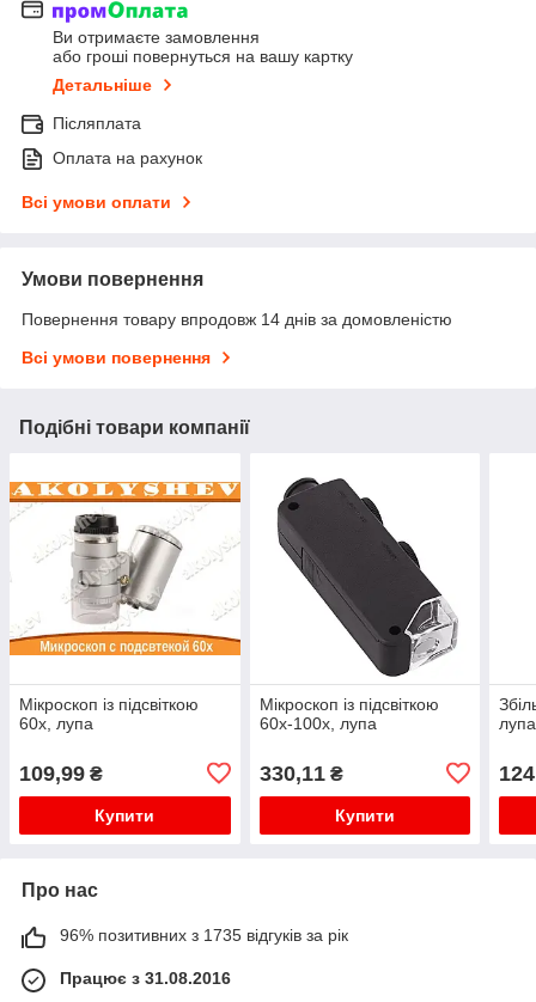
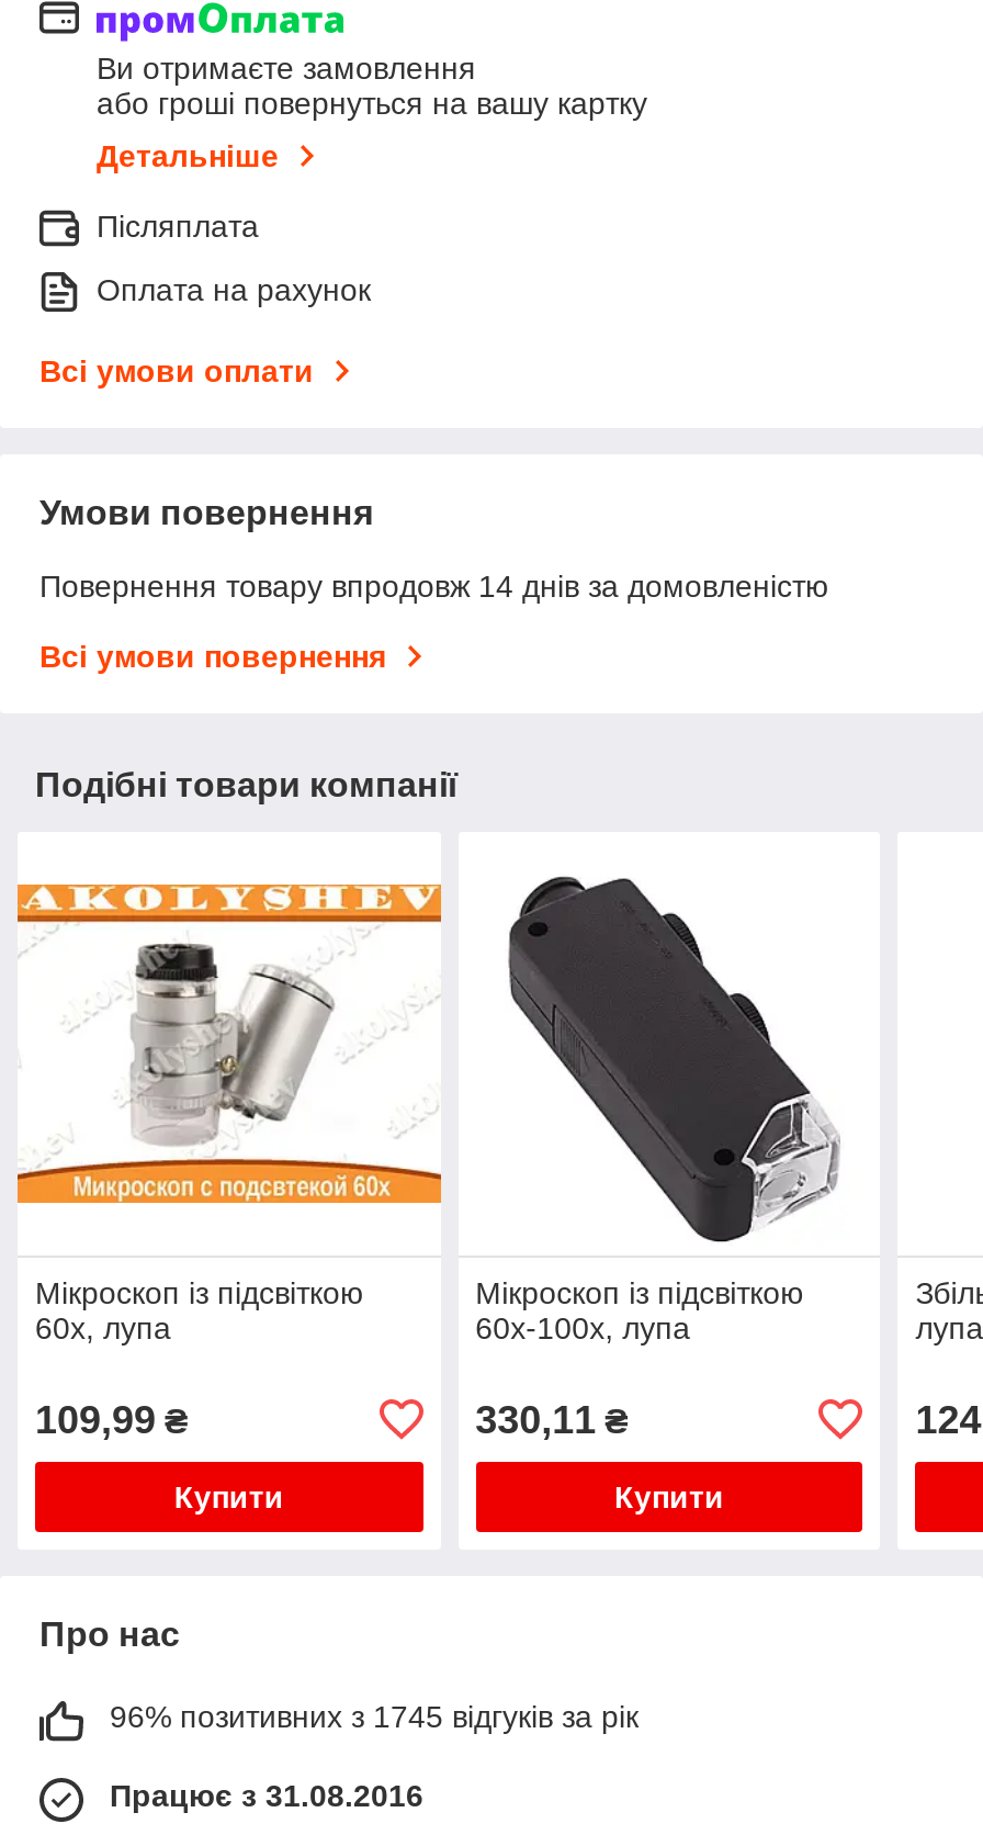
- 96% позитивних з 1735 відгуків за рік
+ 96% позитивних з 1745 відгуків за рік
